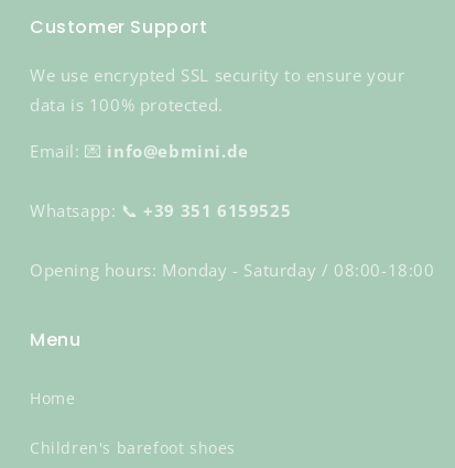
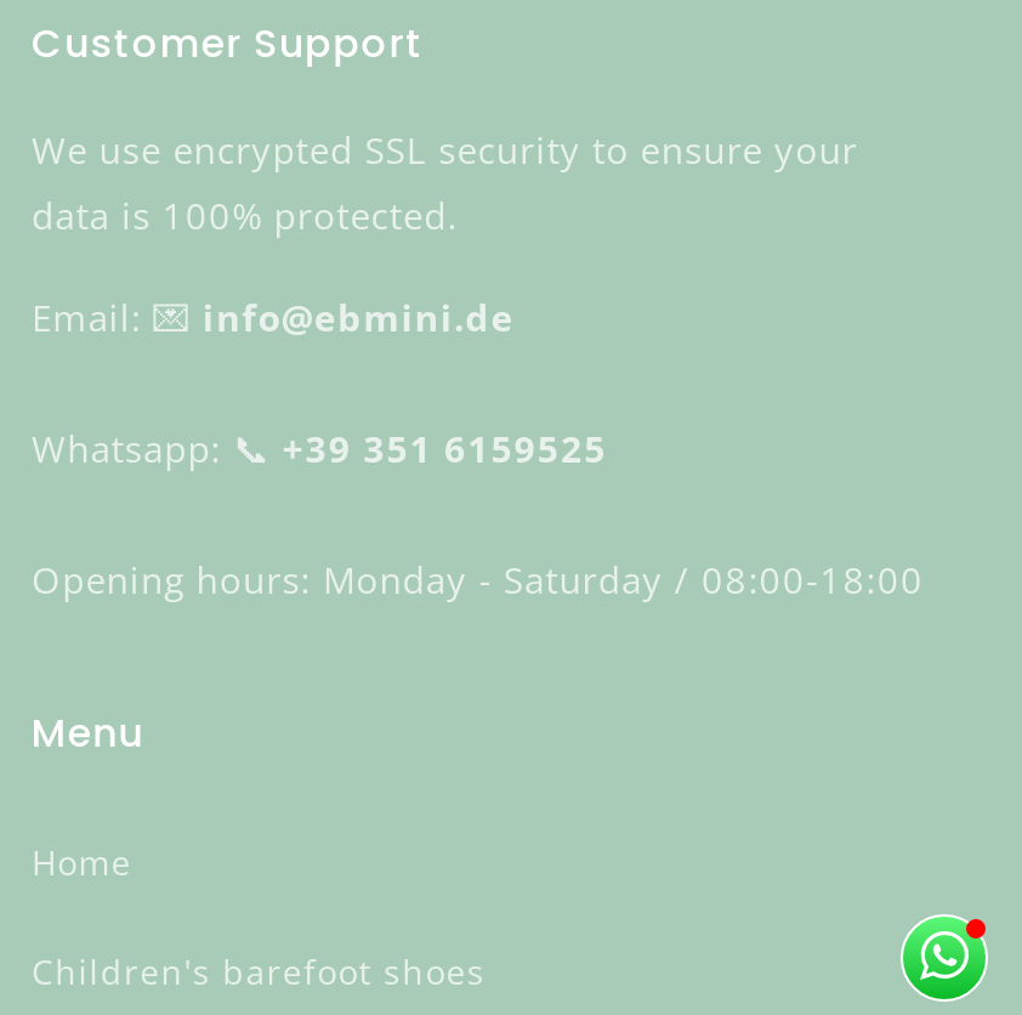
+ [image]
